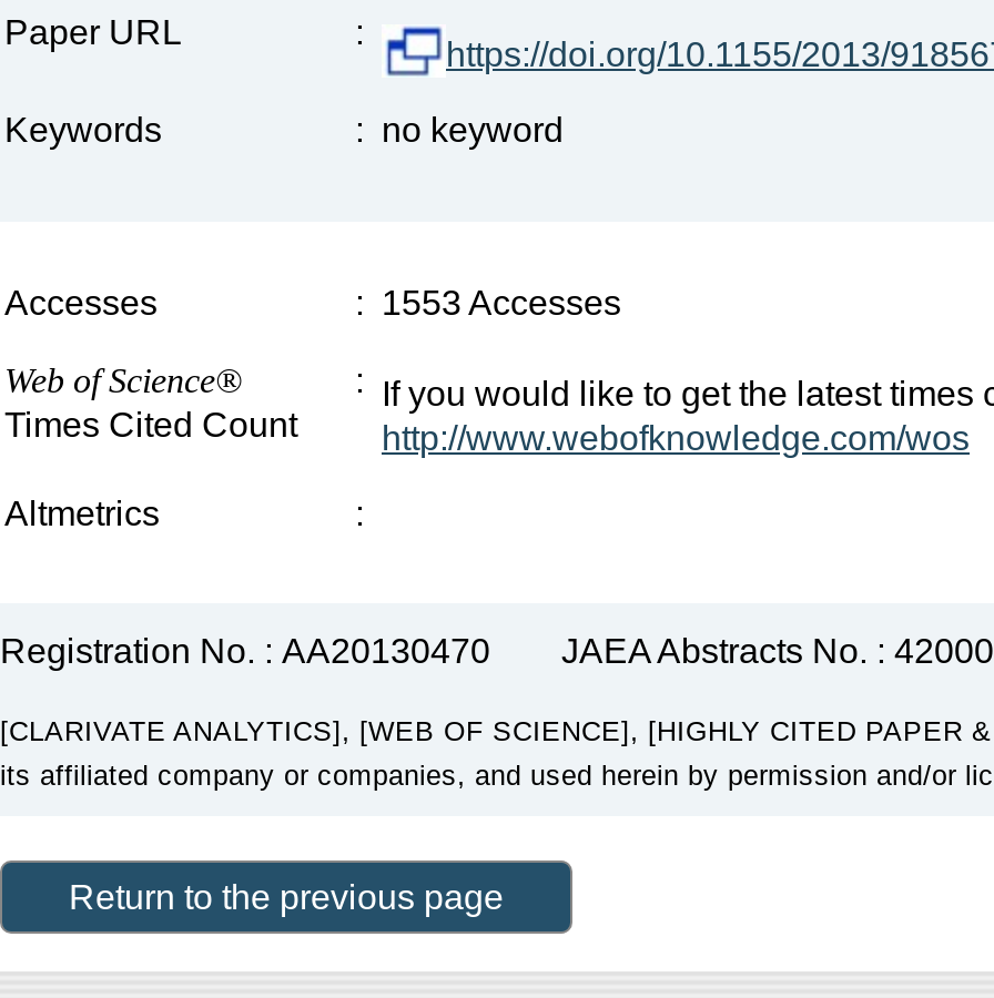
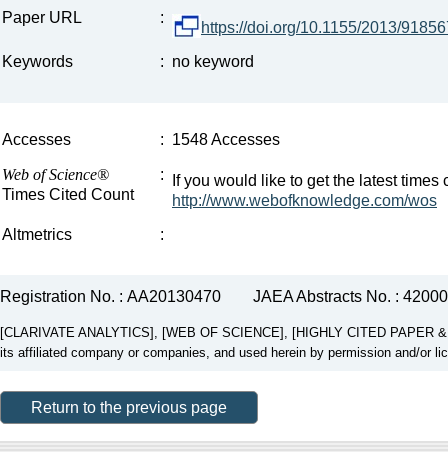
- : 1553 Accesses
+ : 1548 Accesses
